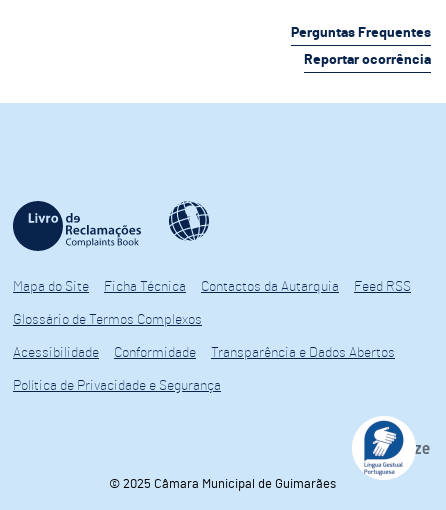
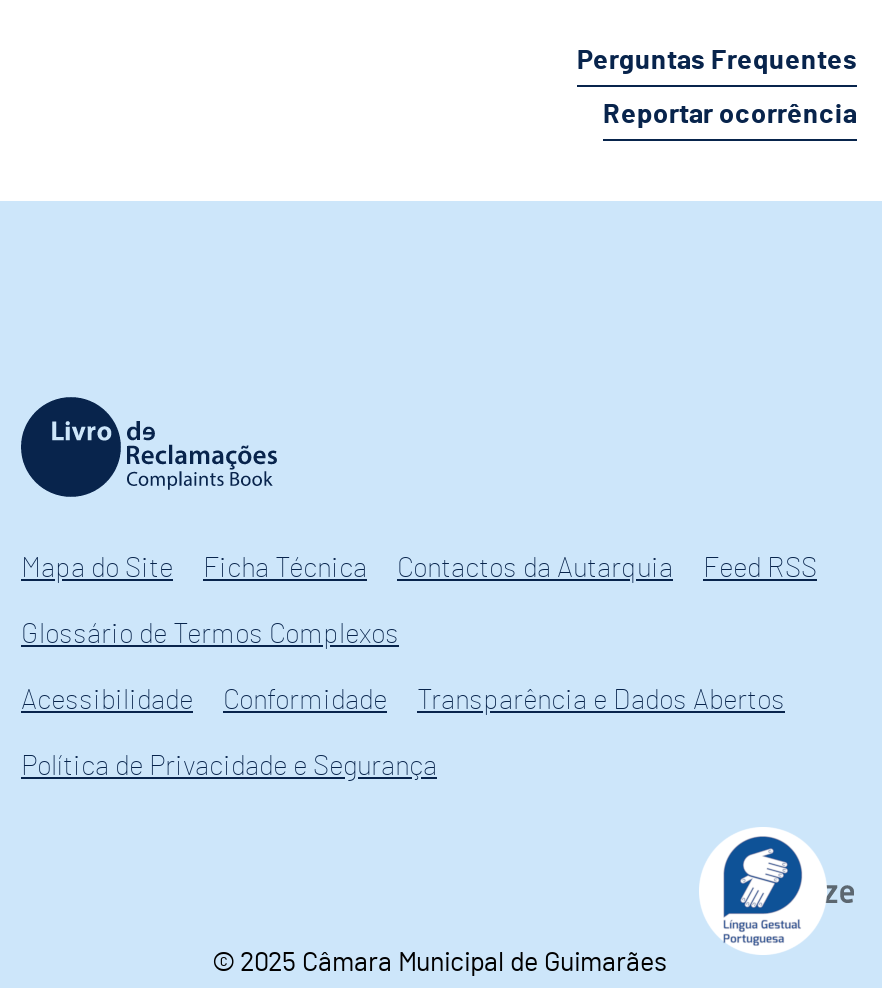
- [image]
